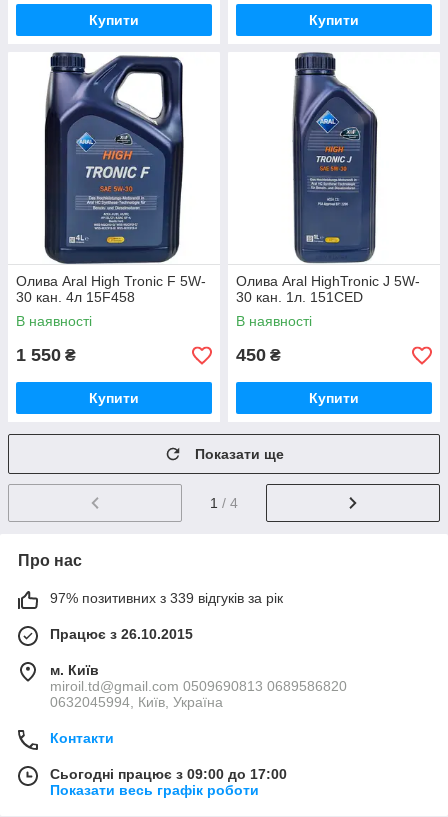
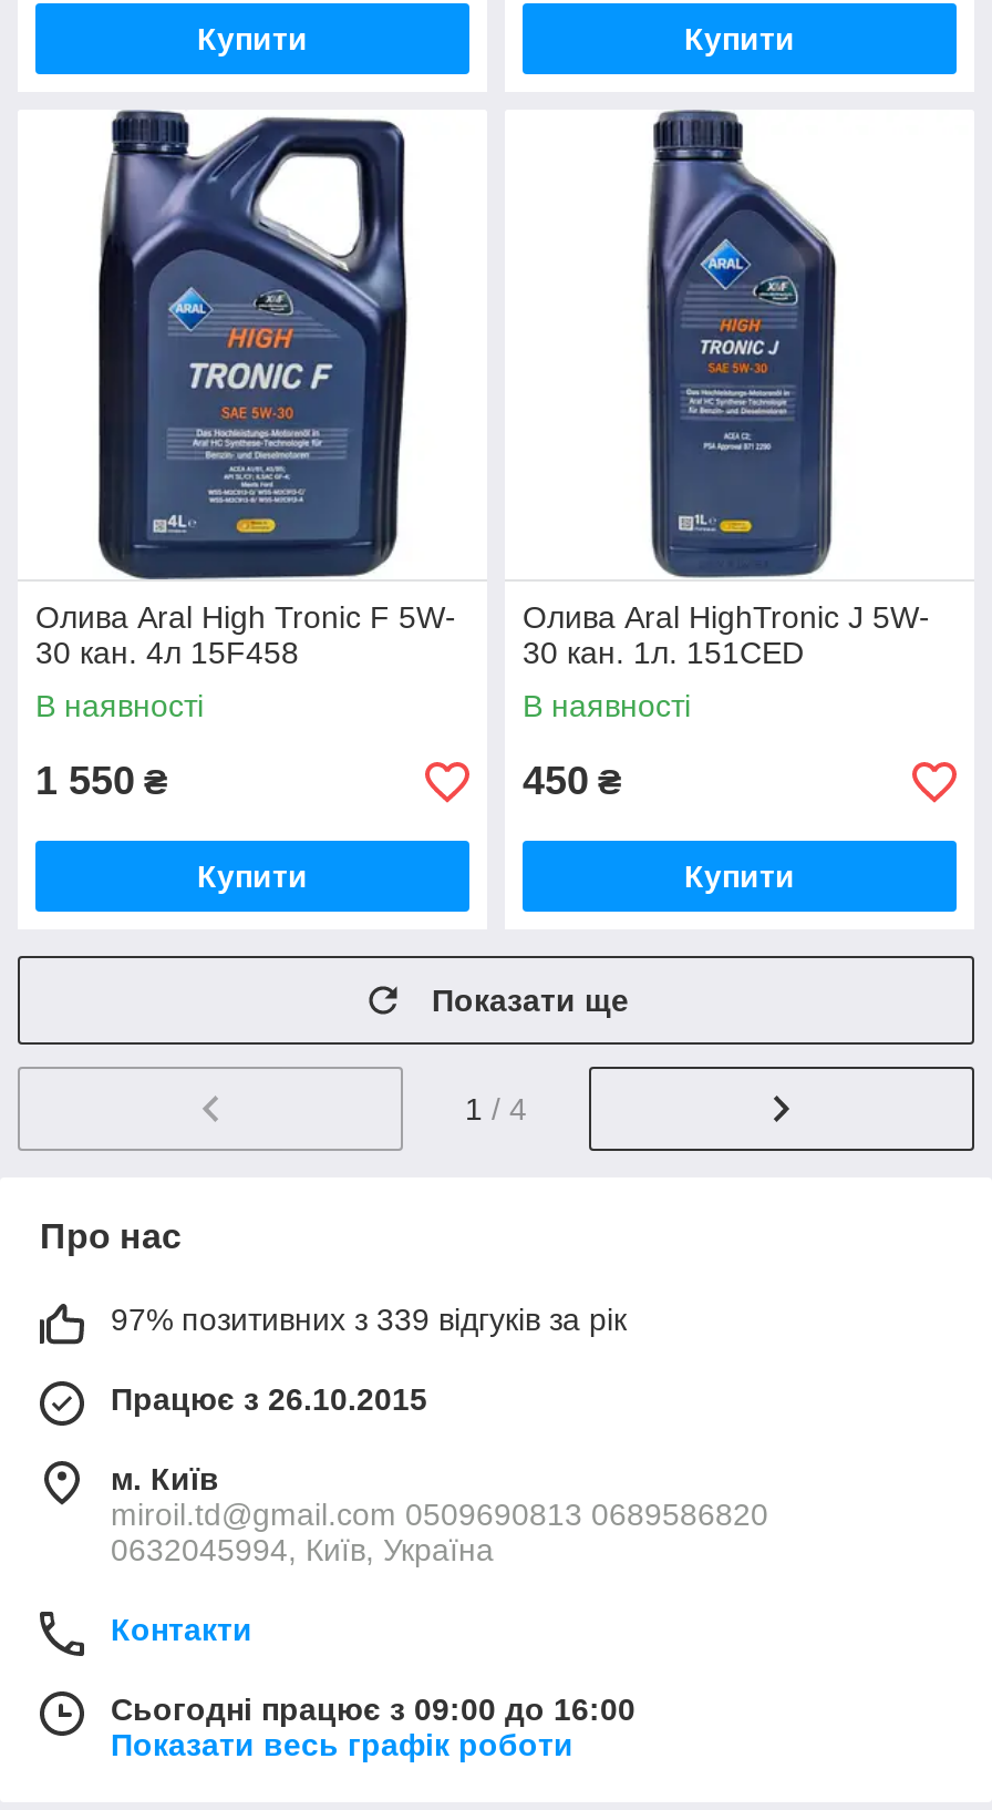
- Сьогодні працює з 09:00 до 17:00
+ Сьогодні працює з 09:00 до 16:00
